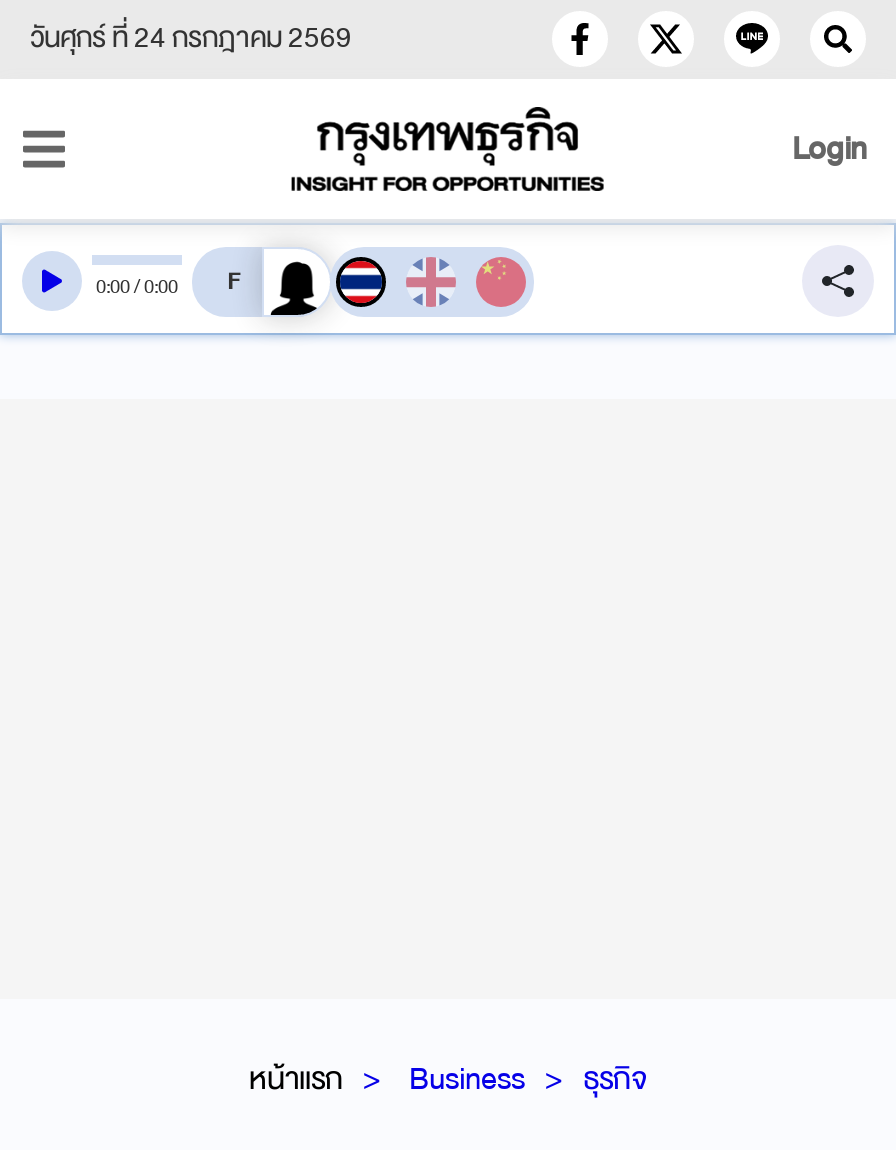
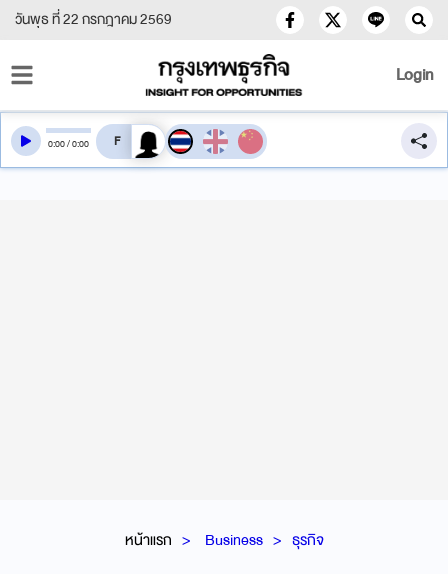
- วันศุกร์ ที่ 24 กรกฎาคม 2569
+ วันพุธ ที่ 22 กรกฎาคม 2569
